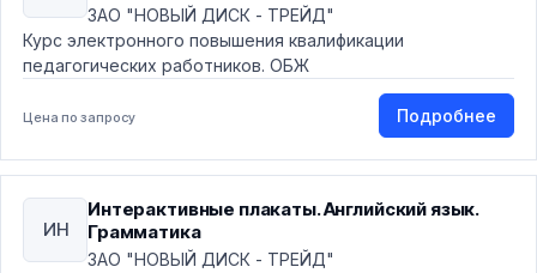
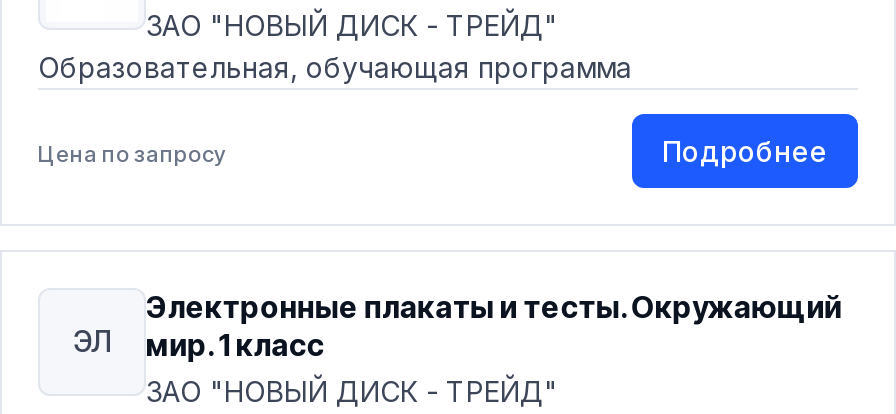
- Курс электронного повышения квалификации
- педагогических работников. ОБЖ
+ Образовательная, обучающая программа

- Интерактивные плакаты. Английский язык.
- Грамматика
+ Электронные плакаты и тесты. Окружающий
+ мир. 1 класс

- ИН
+ ЭЛ
